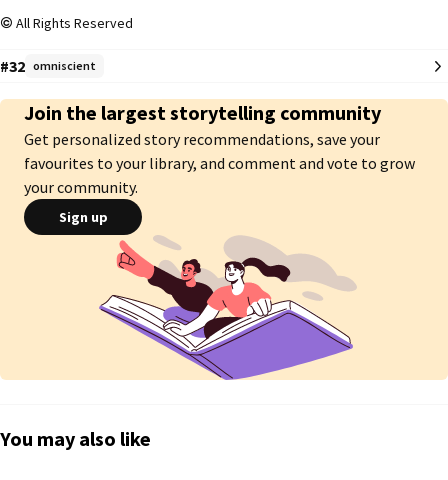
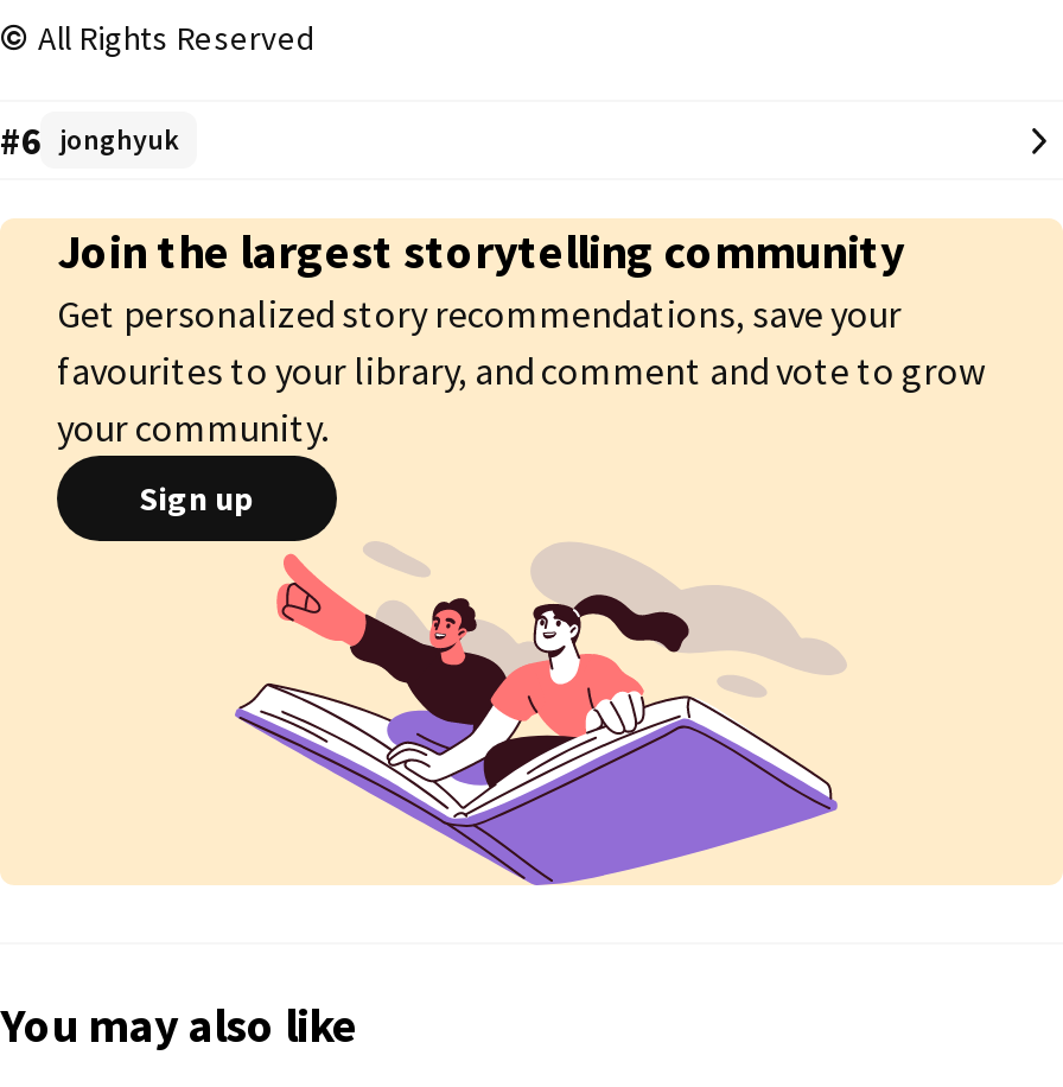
- #32 omniscient
+ #6 jonghyuk
